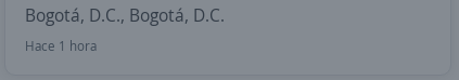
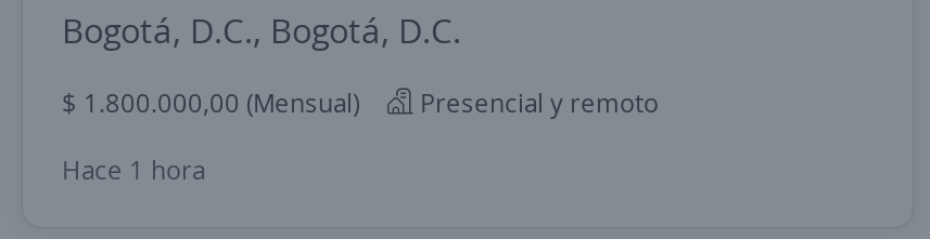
+ $ 1.800.000,00 (Mensual)
+ Presencial y remoto
